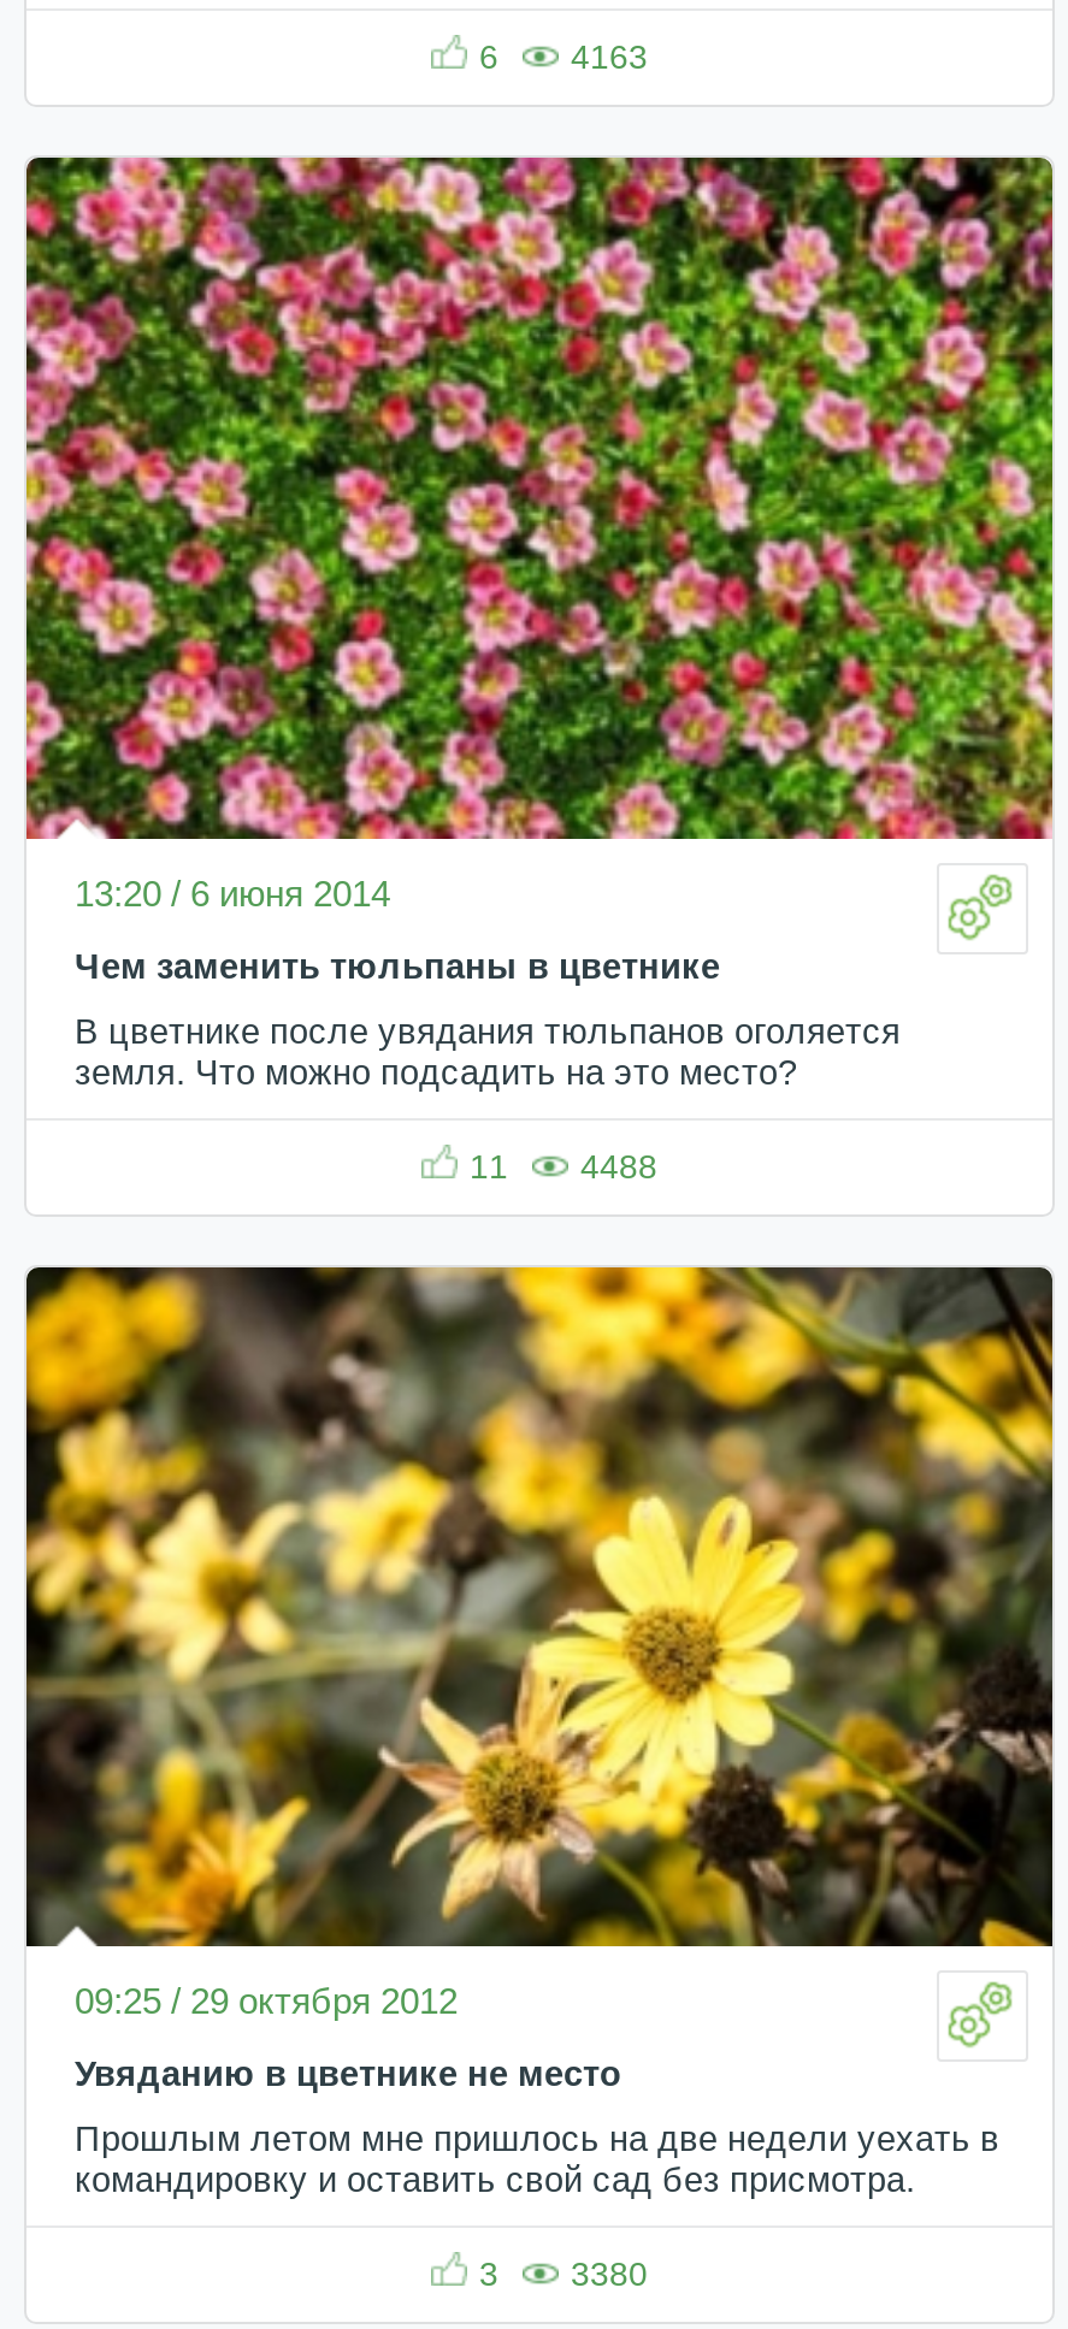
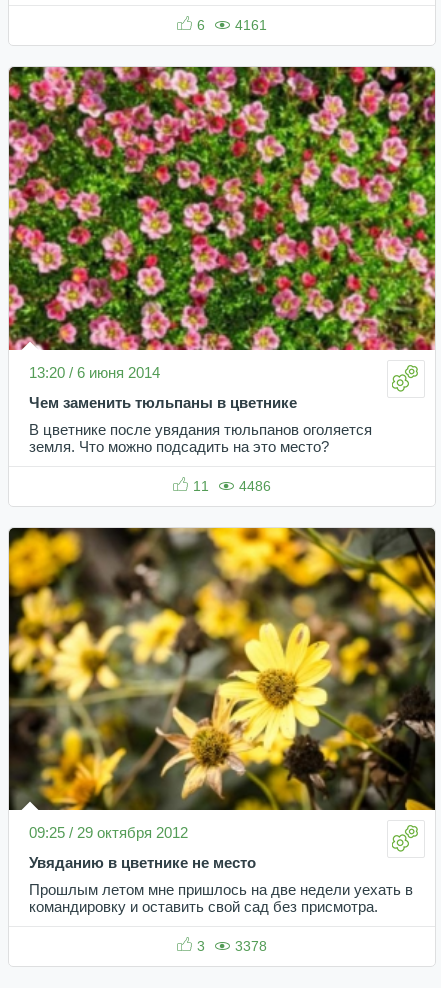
- 6 4163
+ 6 4161

- 11 4488
+ 11 4486

- 3 3380
+ 3 3378
